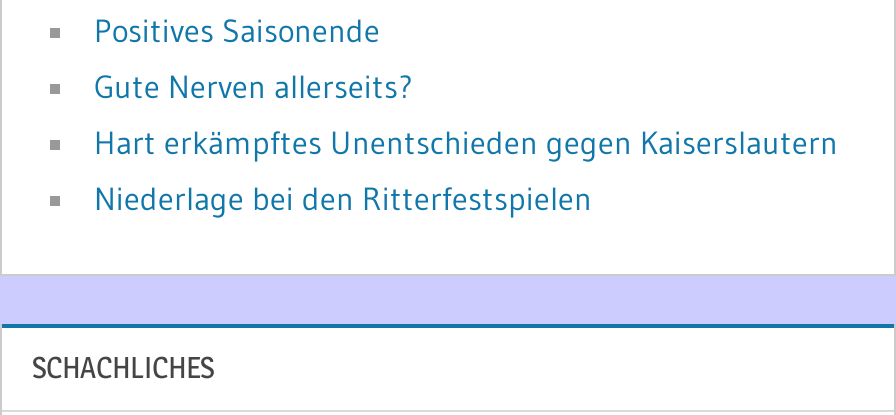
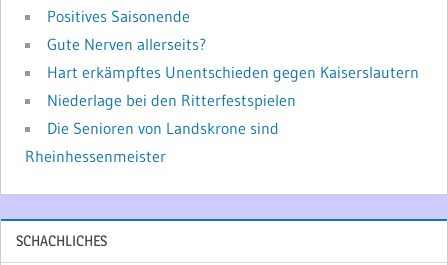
+ Die Senioren von Landskrone sind
+ Rheinhessenmeister
